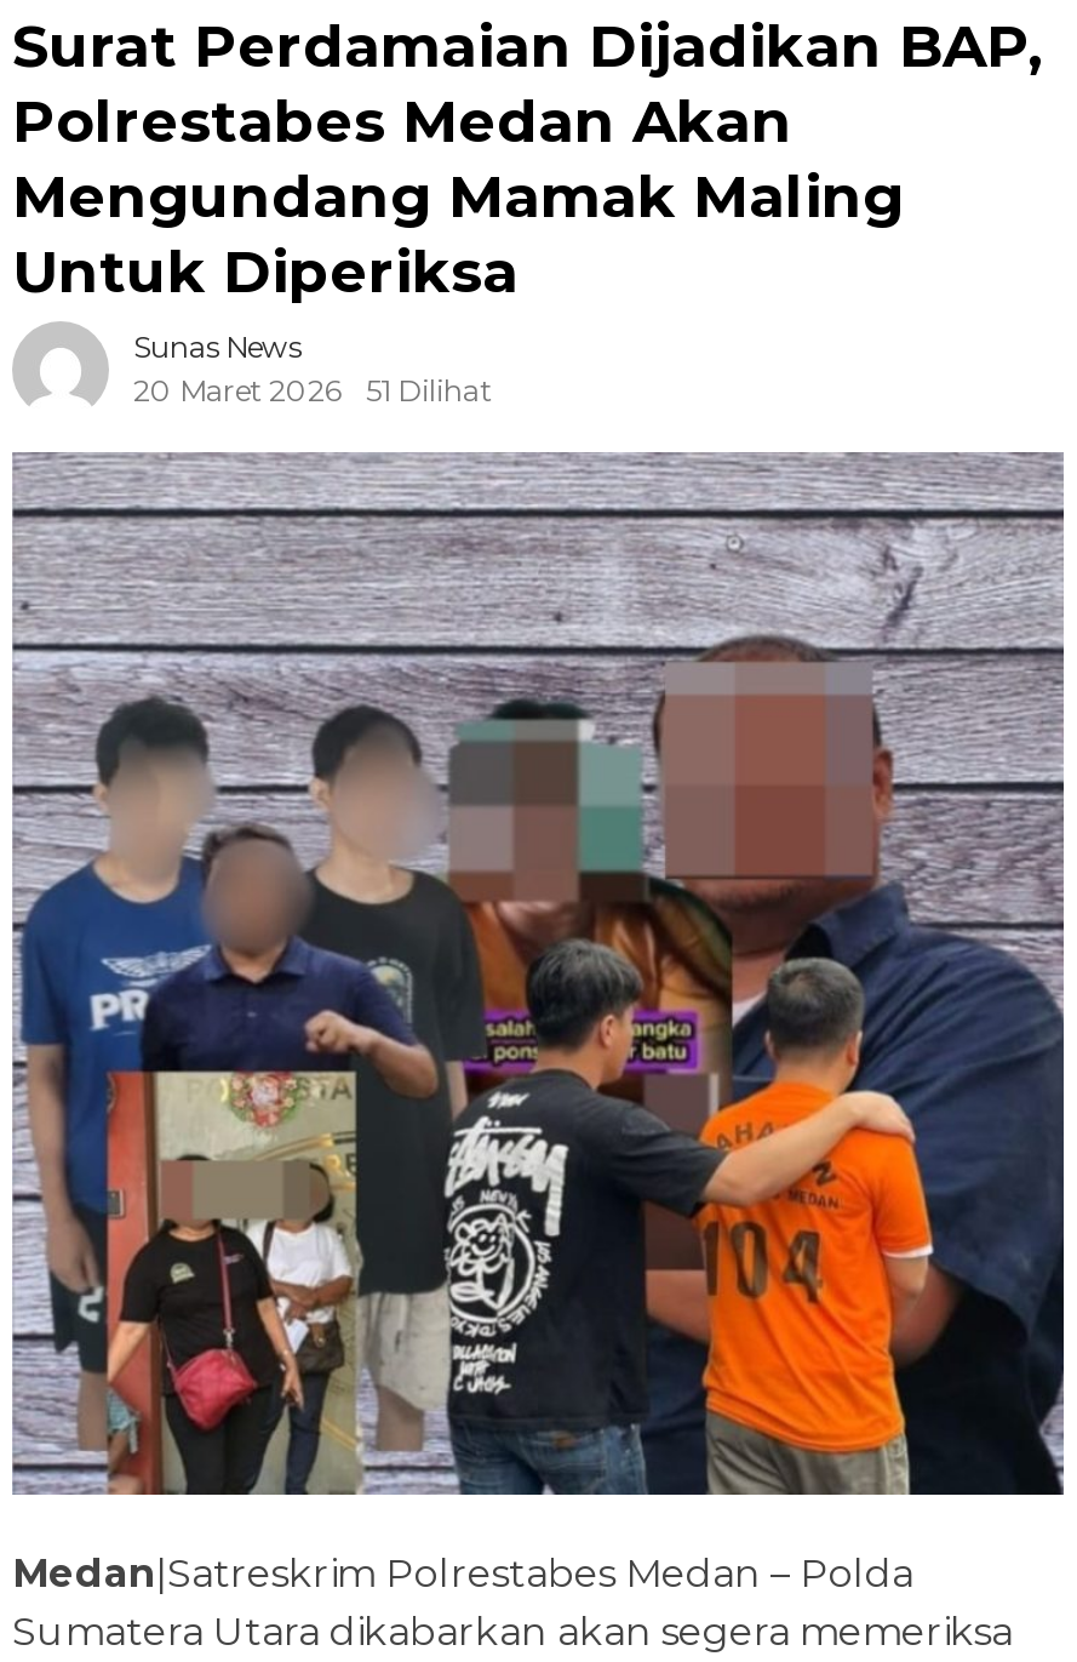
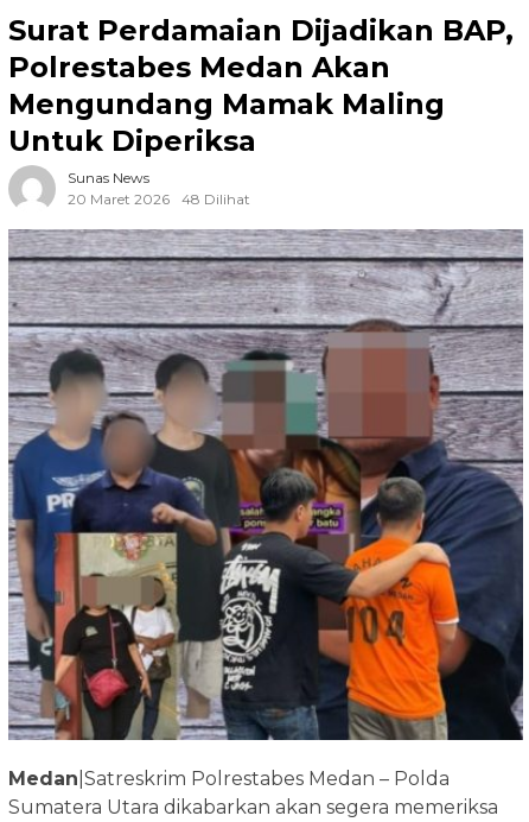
- 20 Maret 2026 51 Dilihat
+ 20 Maret 2026 48 Dilihat
